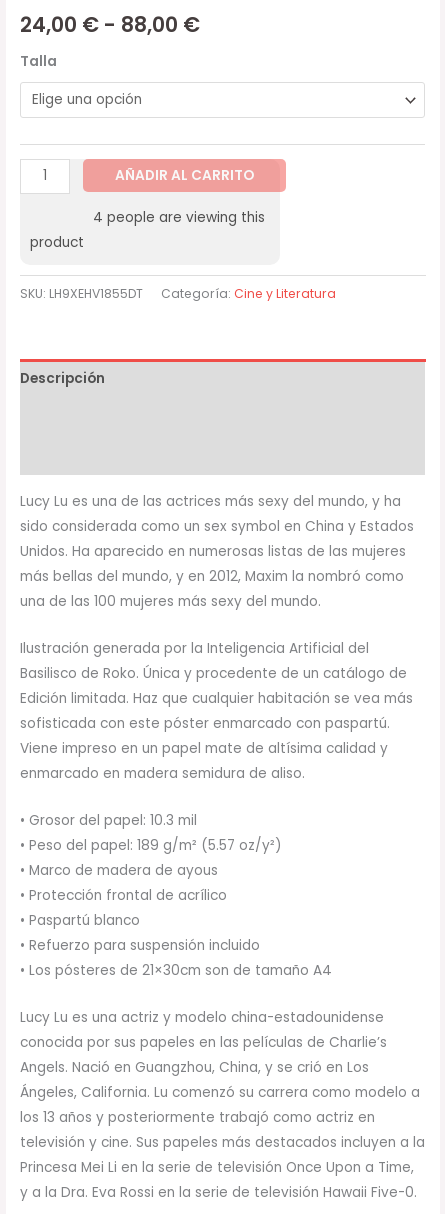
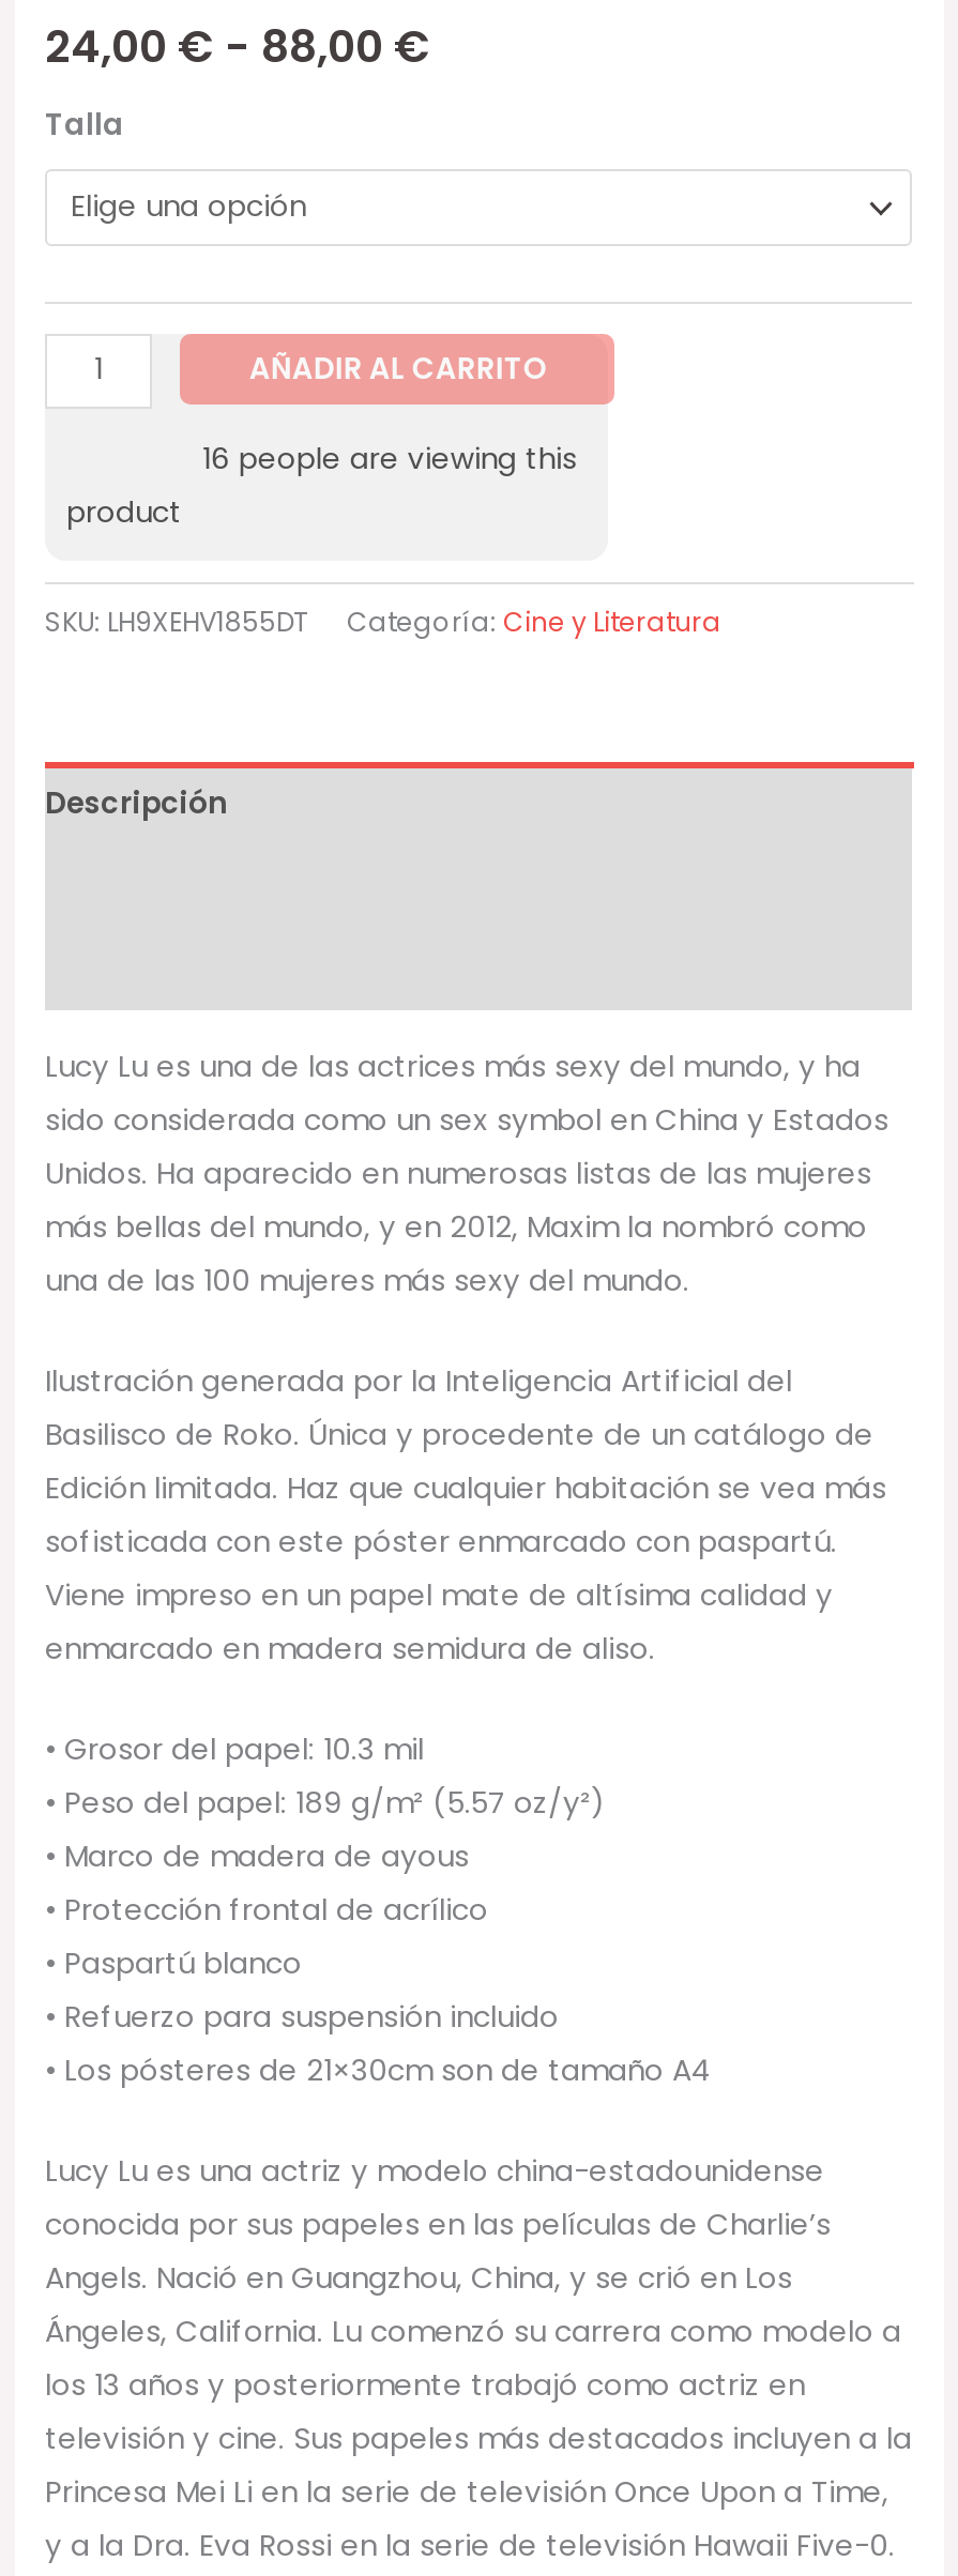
- 4 people are viewing this
+ 16 people are viewing this
